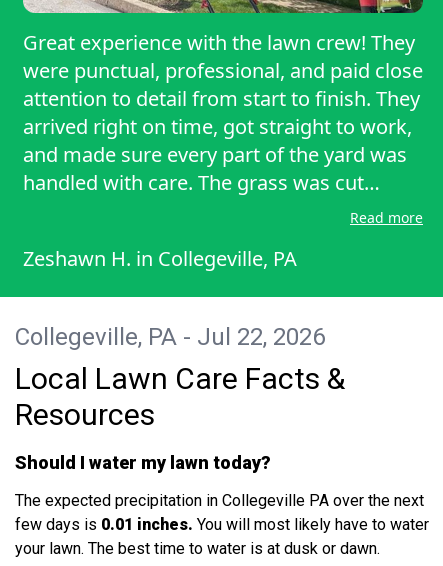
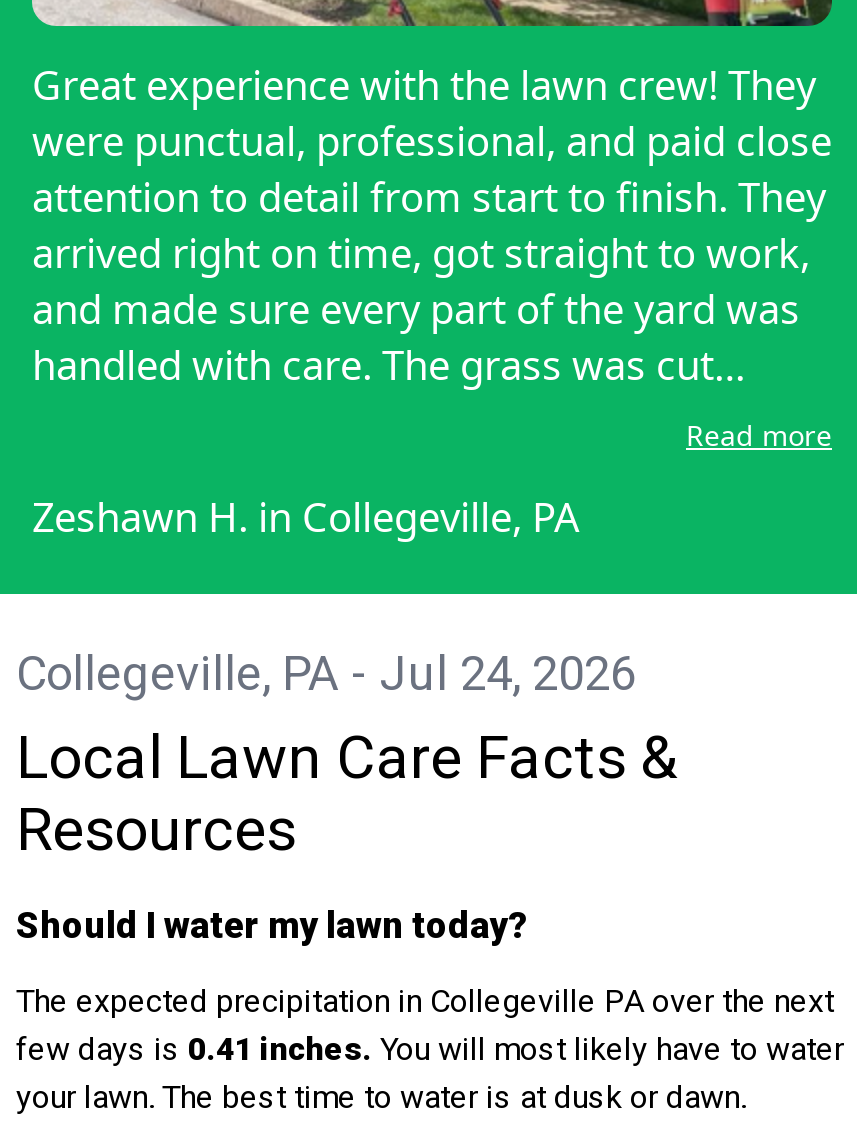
- Collegeville, PA - Jul 22, 2026
+ Collegeville, PA - Jul 24, 2026

- few days is 0.01 inches. You will most likely have to water
+ few days is 0.41 inches. You will most likely have to water
